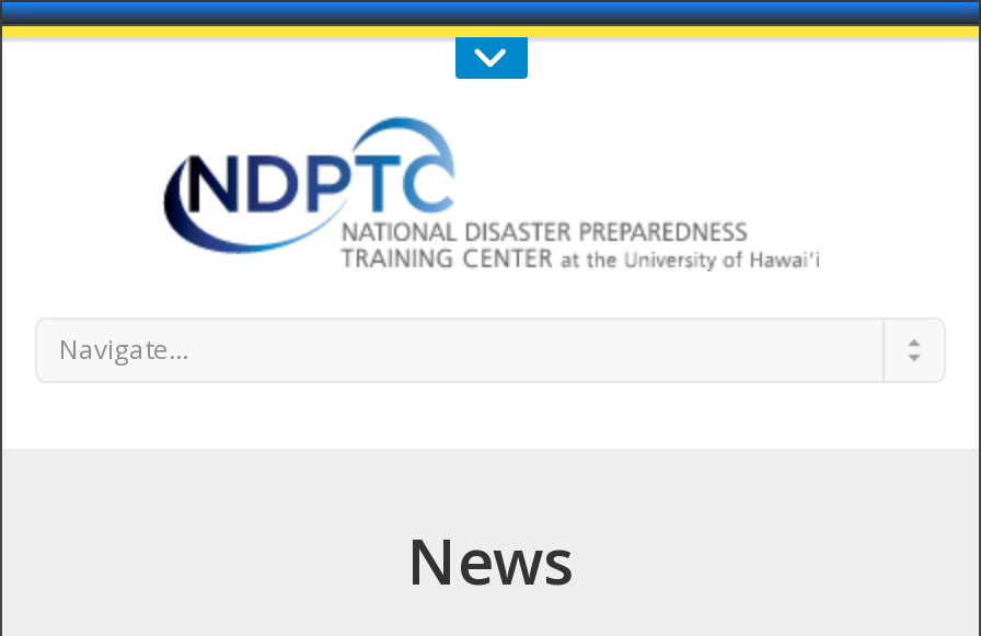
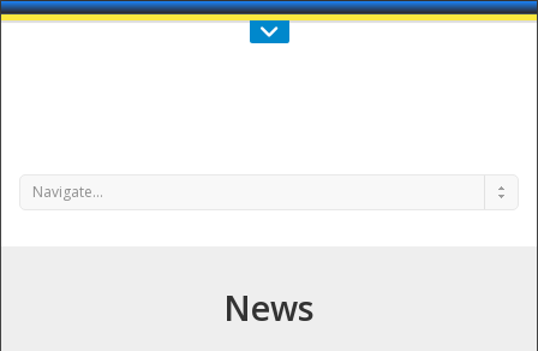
- [image]
